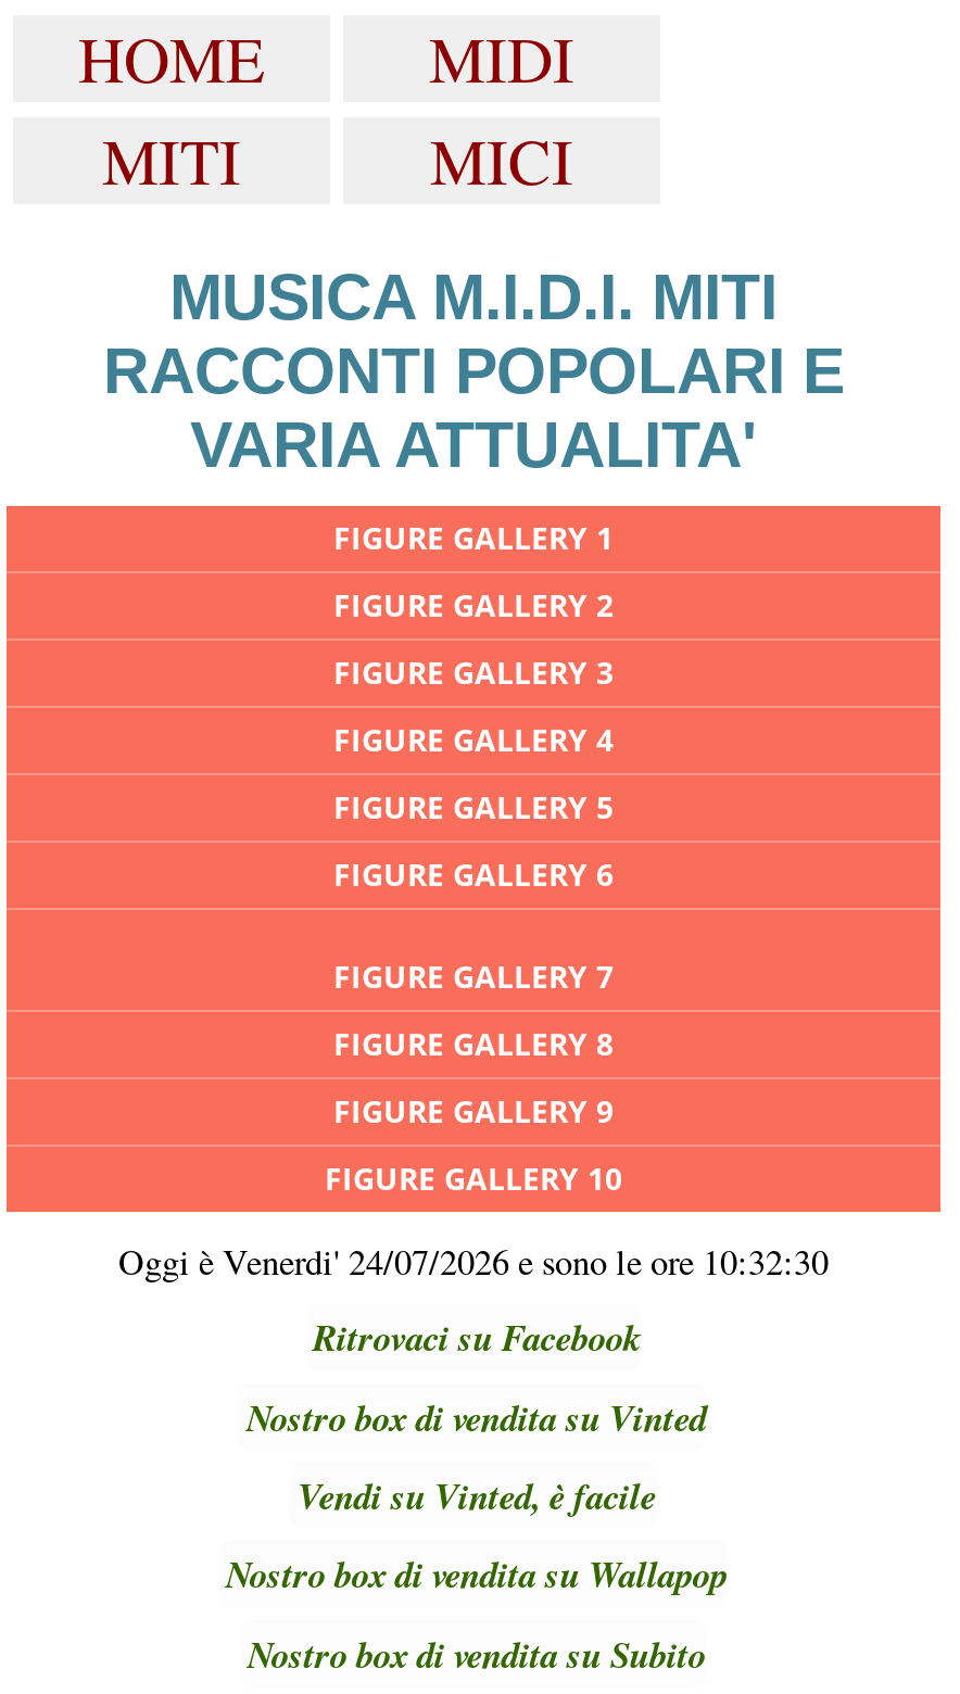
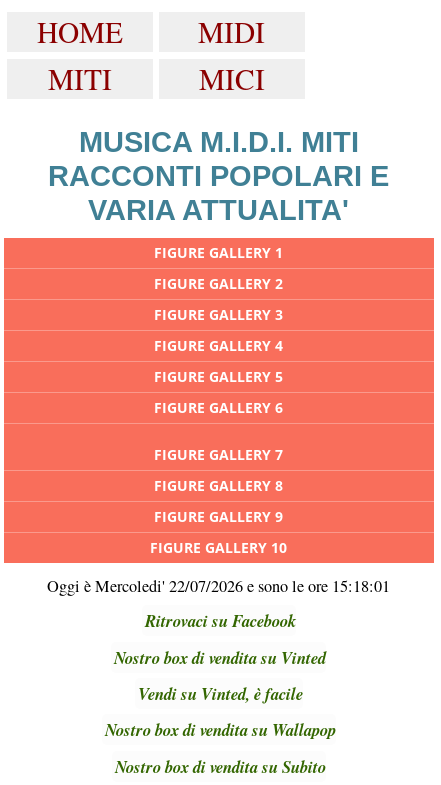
- Oggi è Venerdi' 24/07/2026 e sono le ore 10:32:30
+ Oggi è Mercoledi' 22/07/2026 e sono le ore 15:18:01
